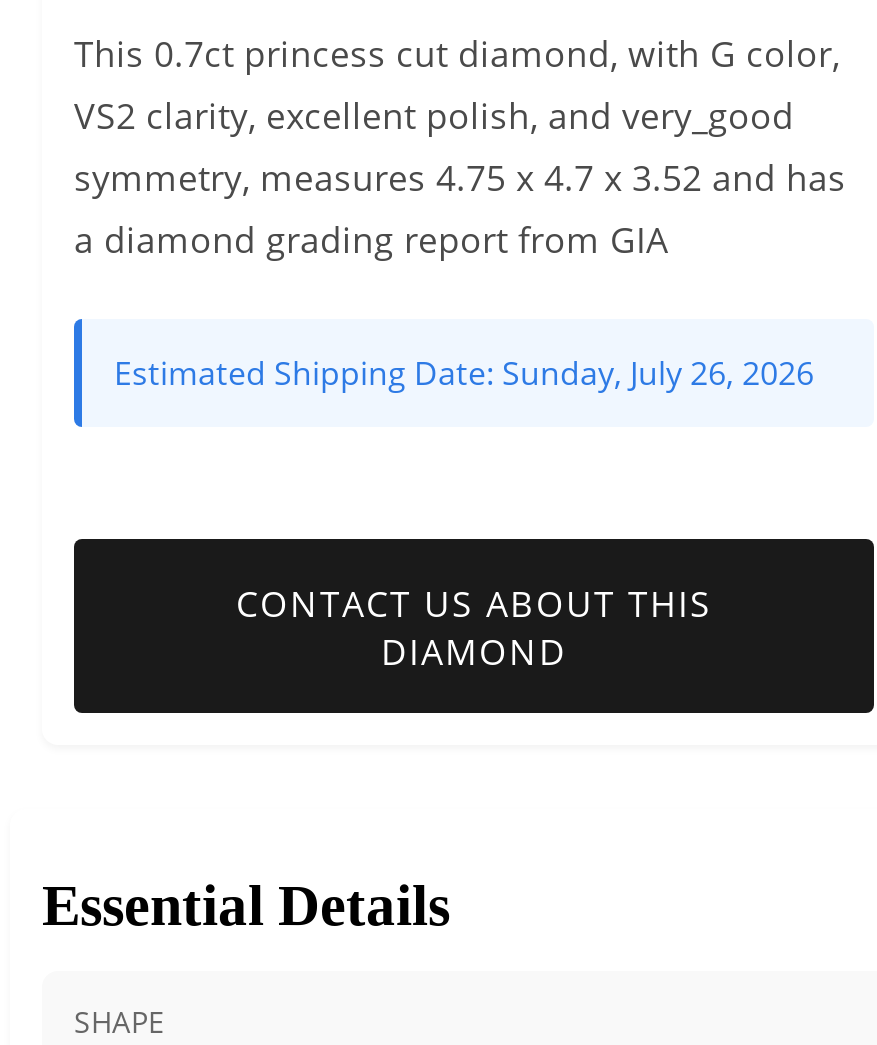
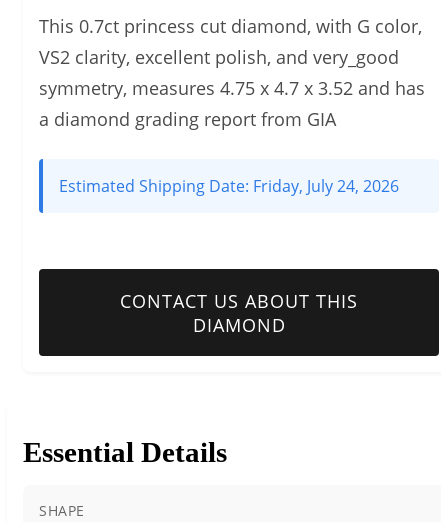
- Estimated Shipping Date: Sunday, July 26, 2026
+ Estimated Shipping Date: Friday, July 24, 2026
